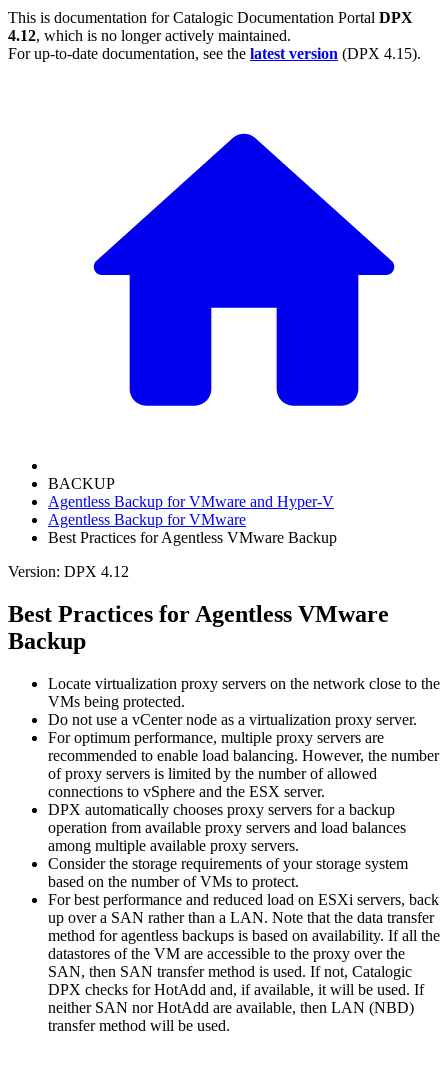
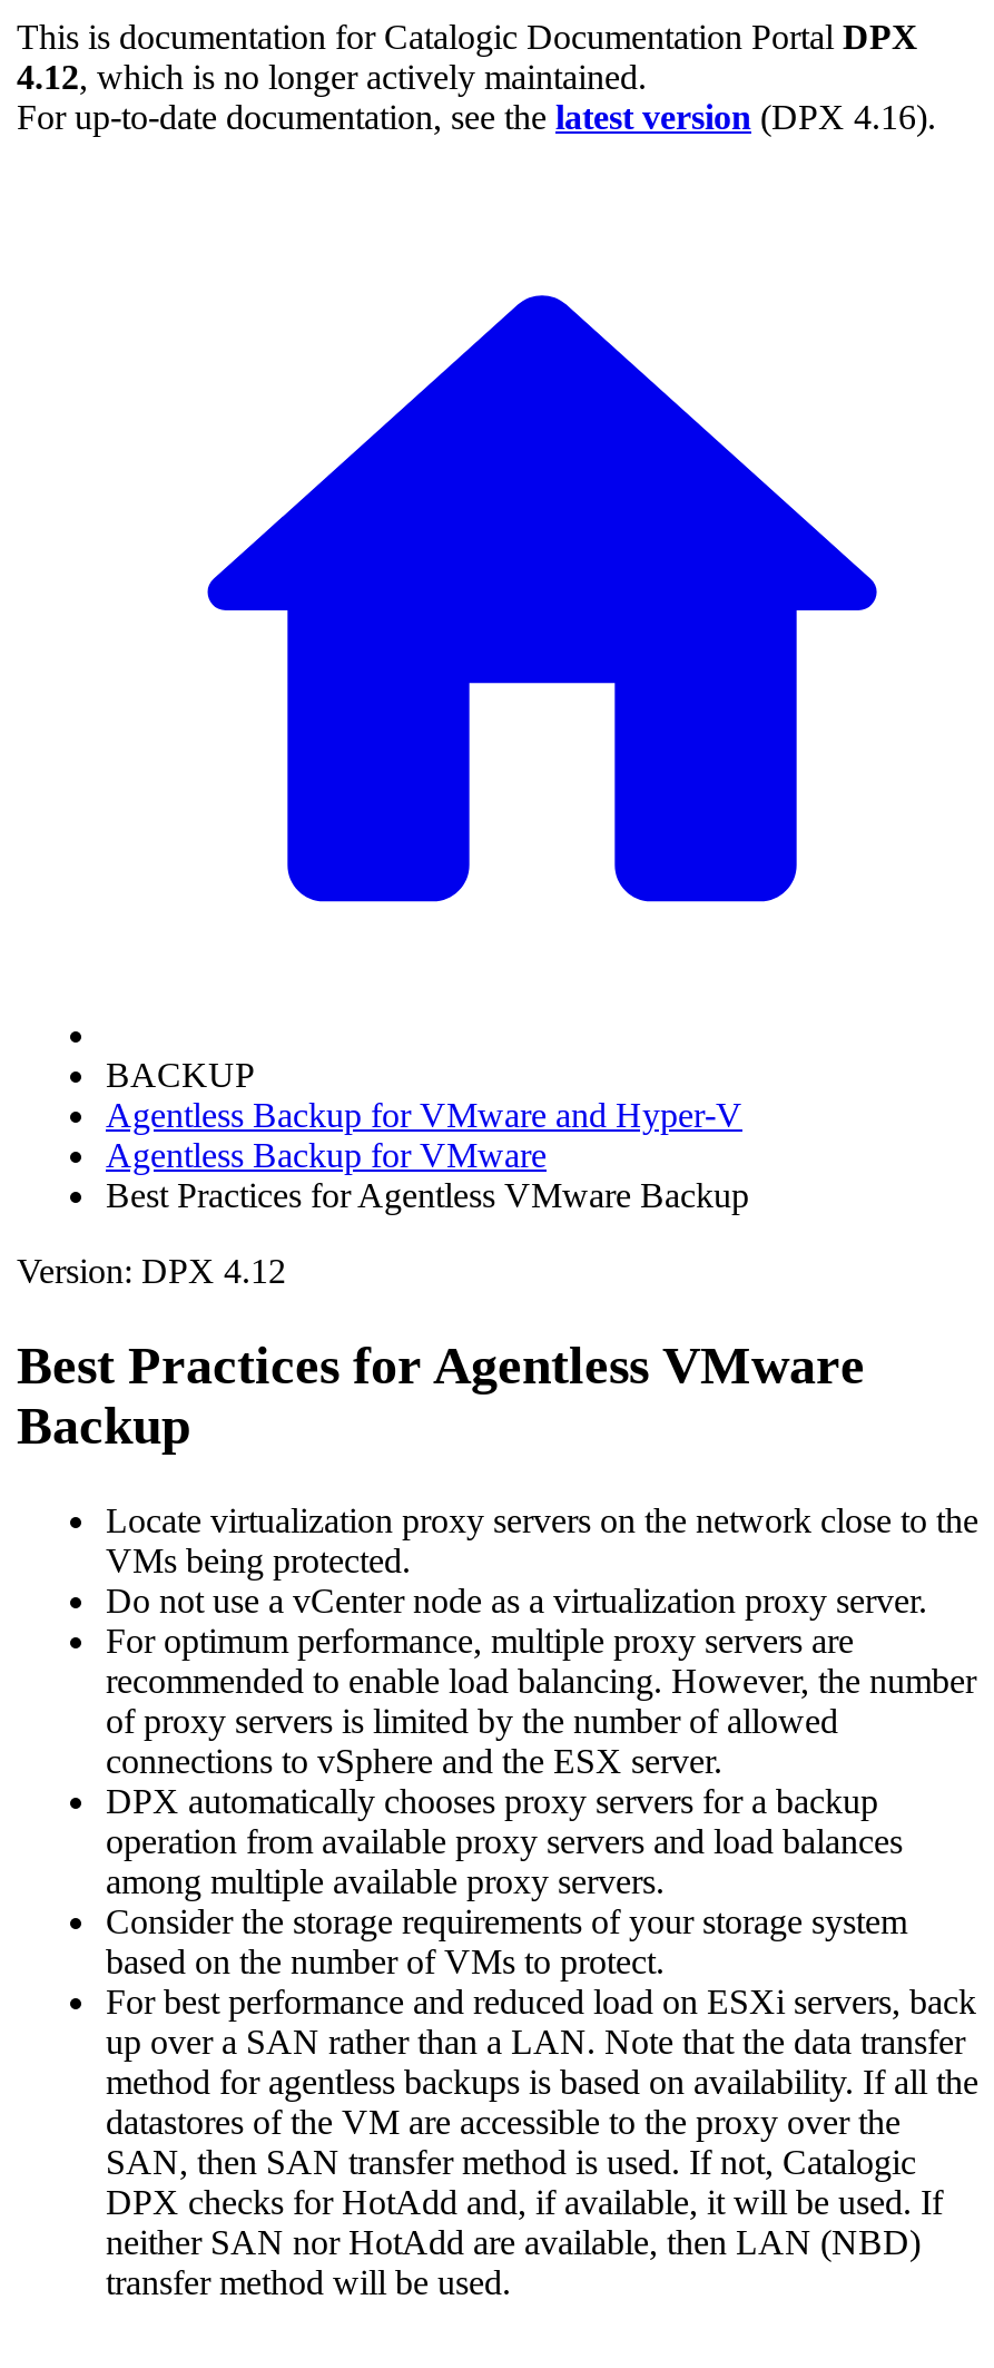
- For up-to-date documentation, see the latest version (DPX 4.15).
+ For up-to-date documentation, see the latest version (DPX 4.16).
